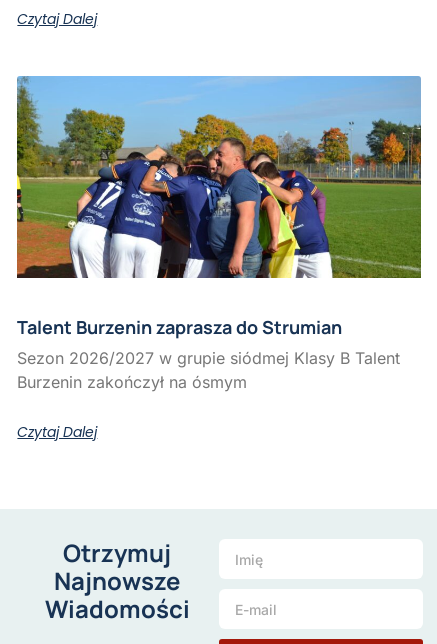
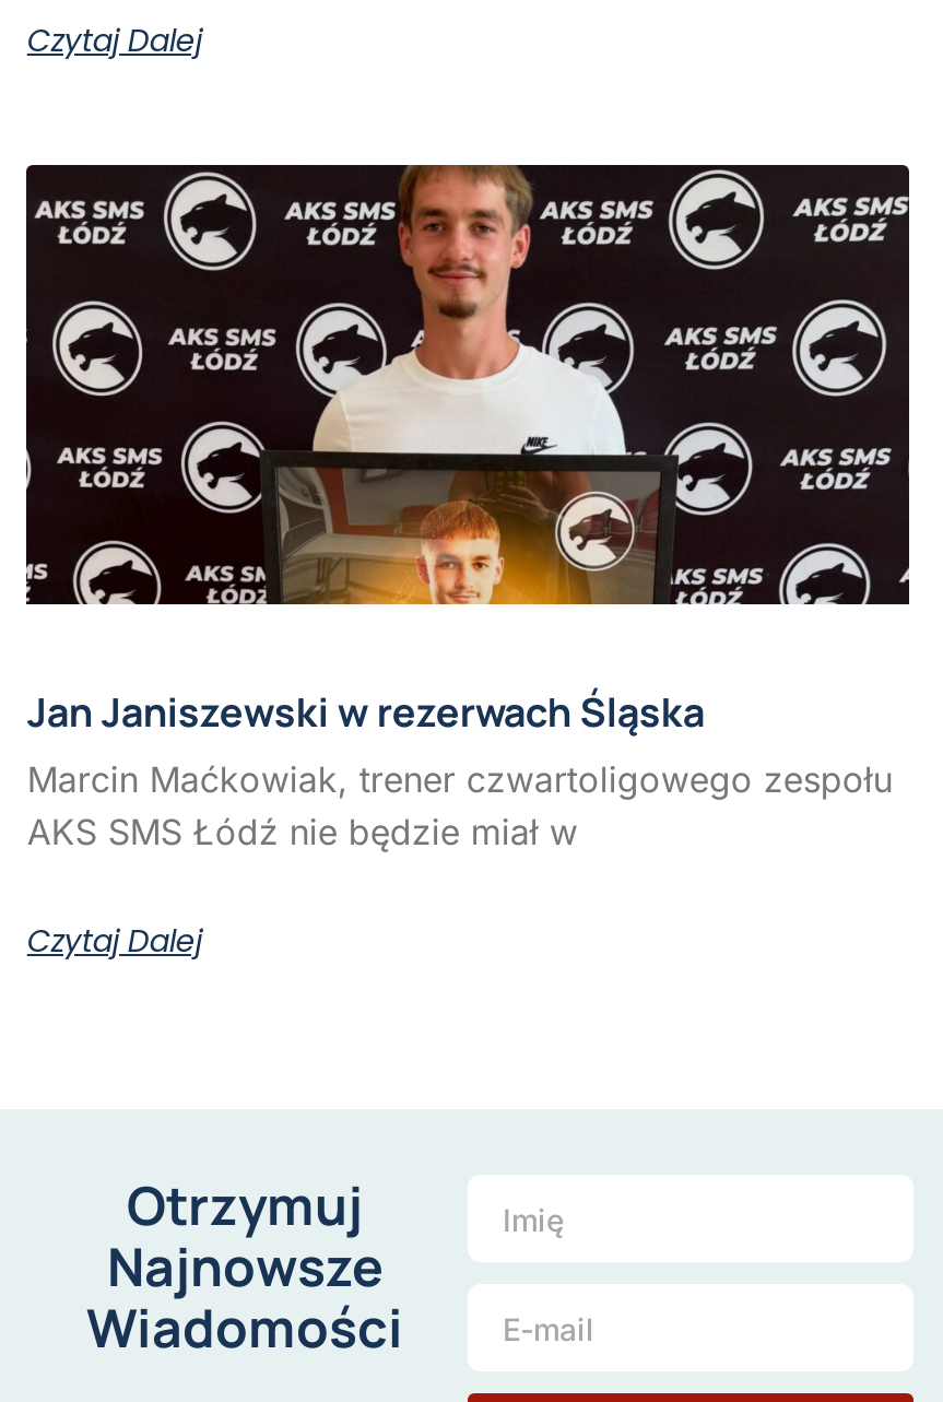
- [image]
- Talent Burzenin zaprasza do Strumian
- Sezon 2026/2027 w grupie siódmej Klasy B Talent
- Burzenin zakończył na ósmym
+ [image]
+ Jan Janiszewski w rezerwach Śląska
+ Marcin Maćkowiak, trener czwartoligowego zespołu
+ AKS SMS Łódź nie będzie miał w
